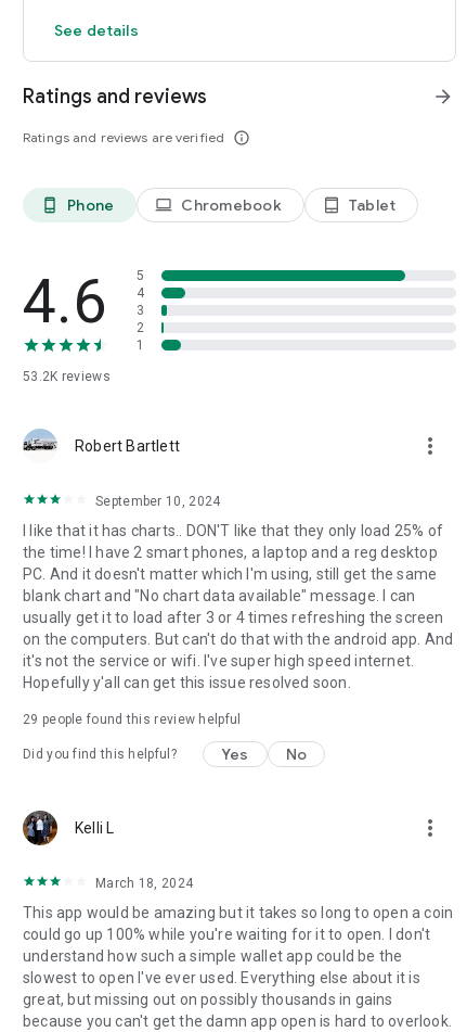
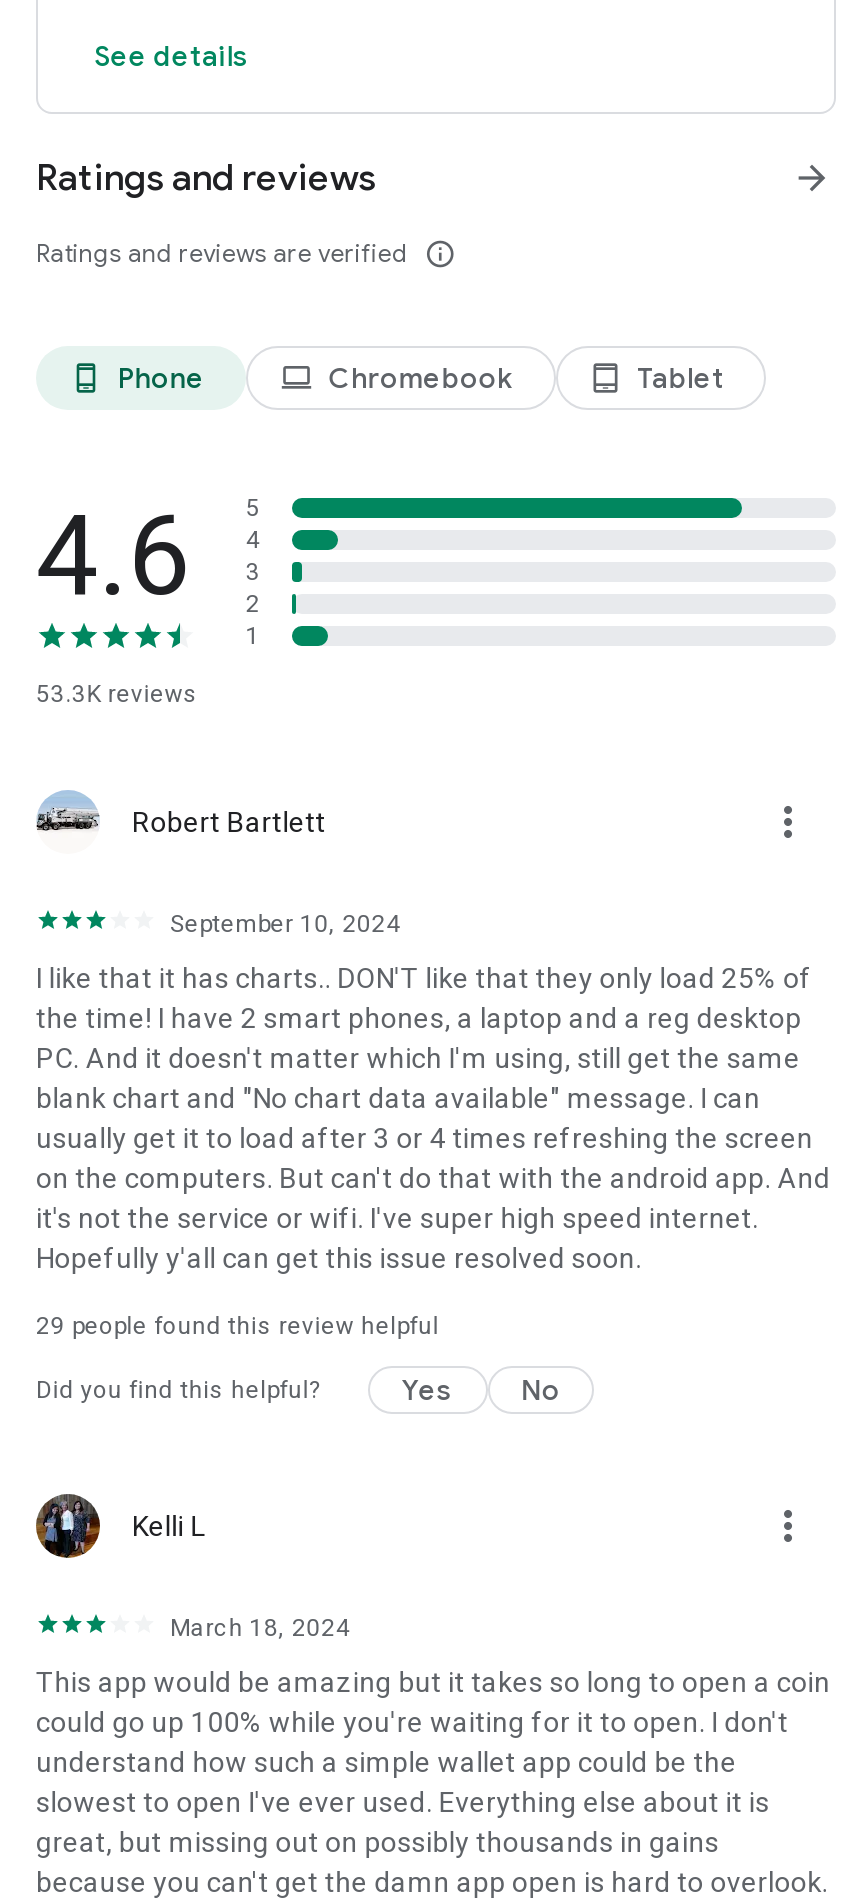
- 53.2K reviews
+ 53.3K reviews
